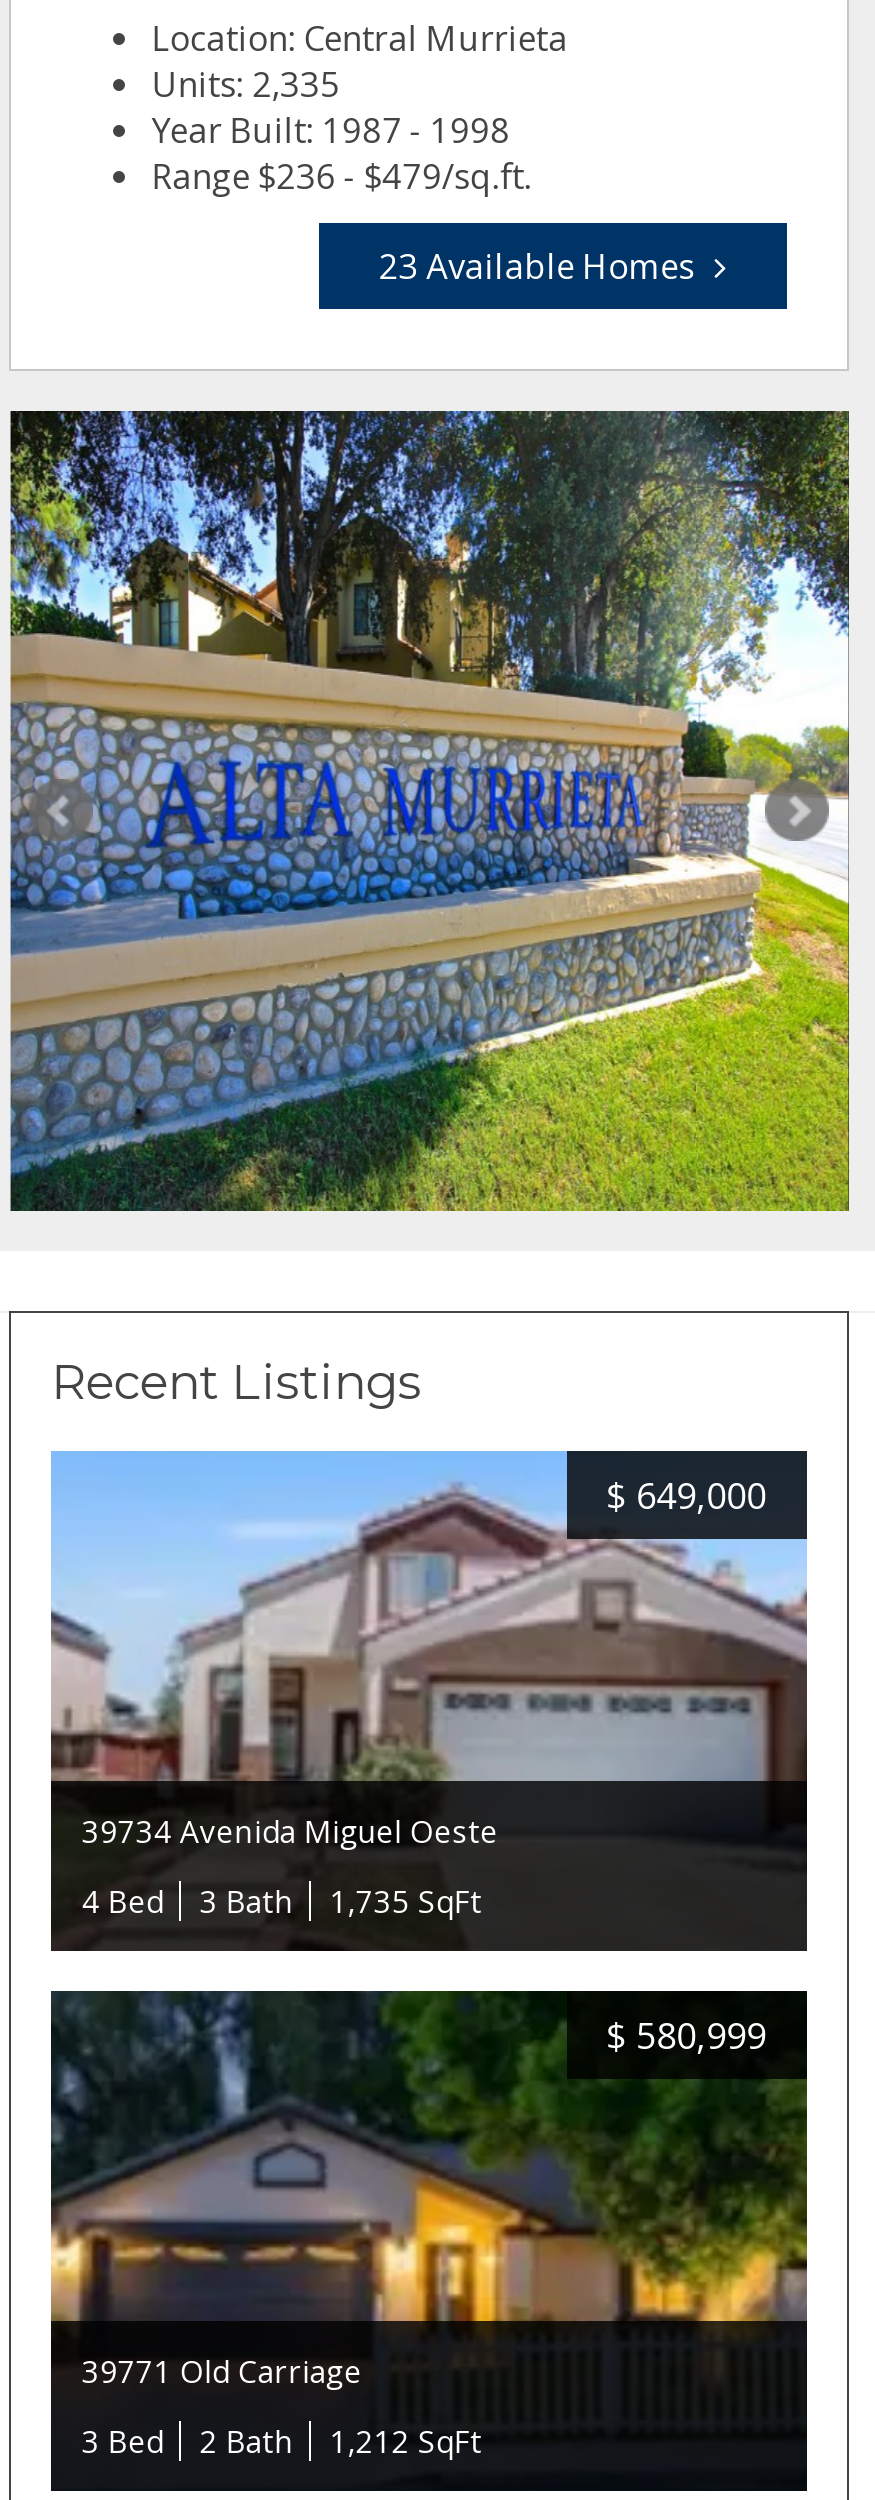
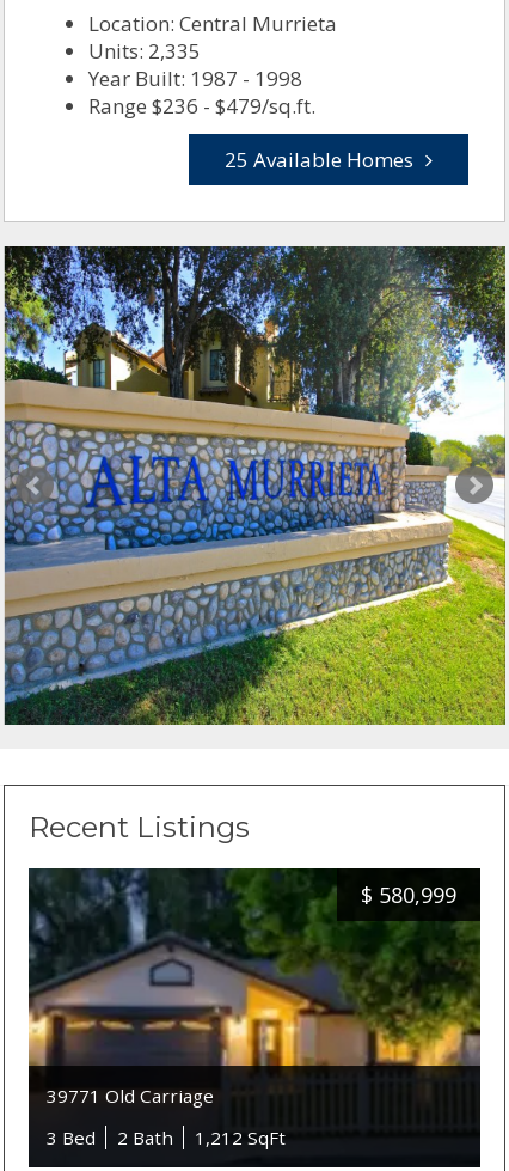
- 23 Available Homes
+ 25 Available Homes

- [image]
- $ 649,000

- 39734 Avenida Miguel Oeste
- 4 Bed
- 3 Bath
- 1,735 SqFt
